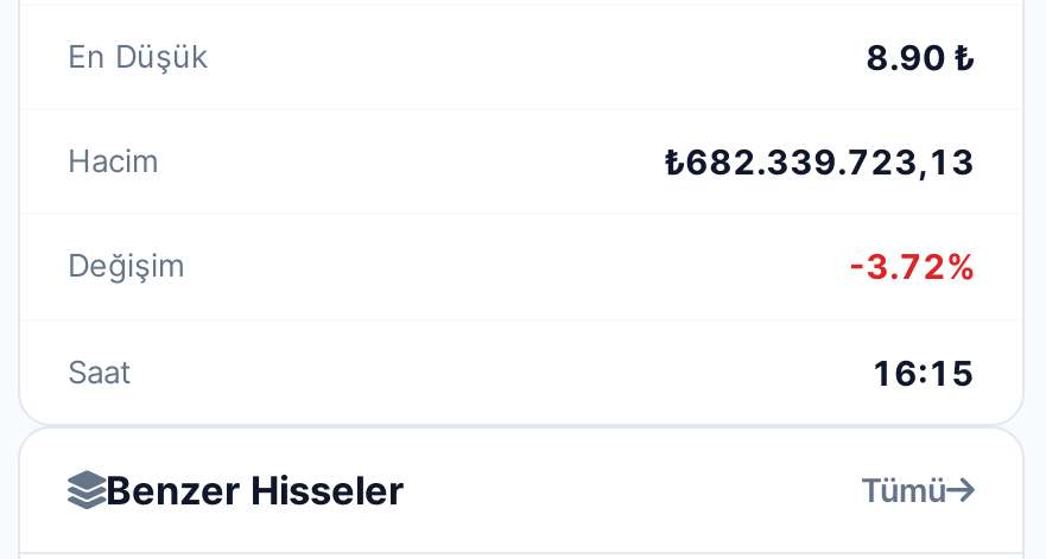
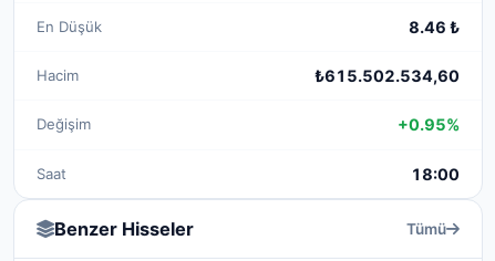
- 8.90 ₺
+ 8.46 ₺

- ₺682.339.723,13
+ ₺615.502.534,60

- -3.72%
+ +0.95%

- 16:15
+ 18:00
